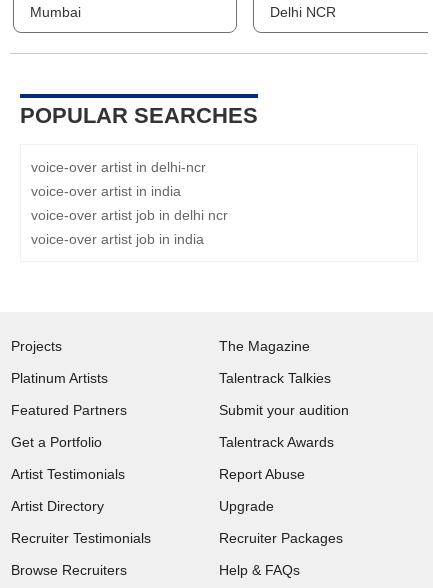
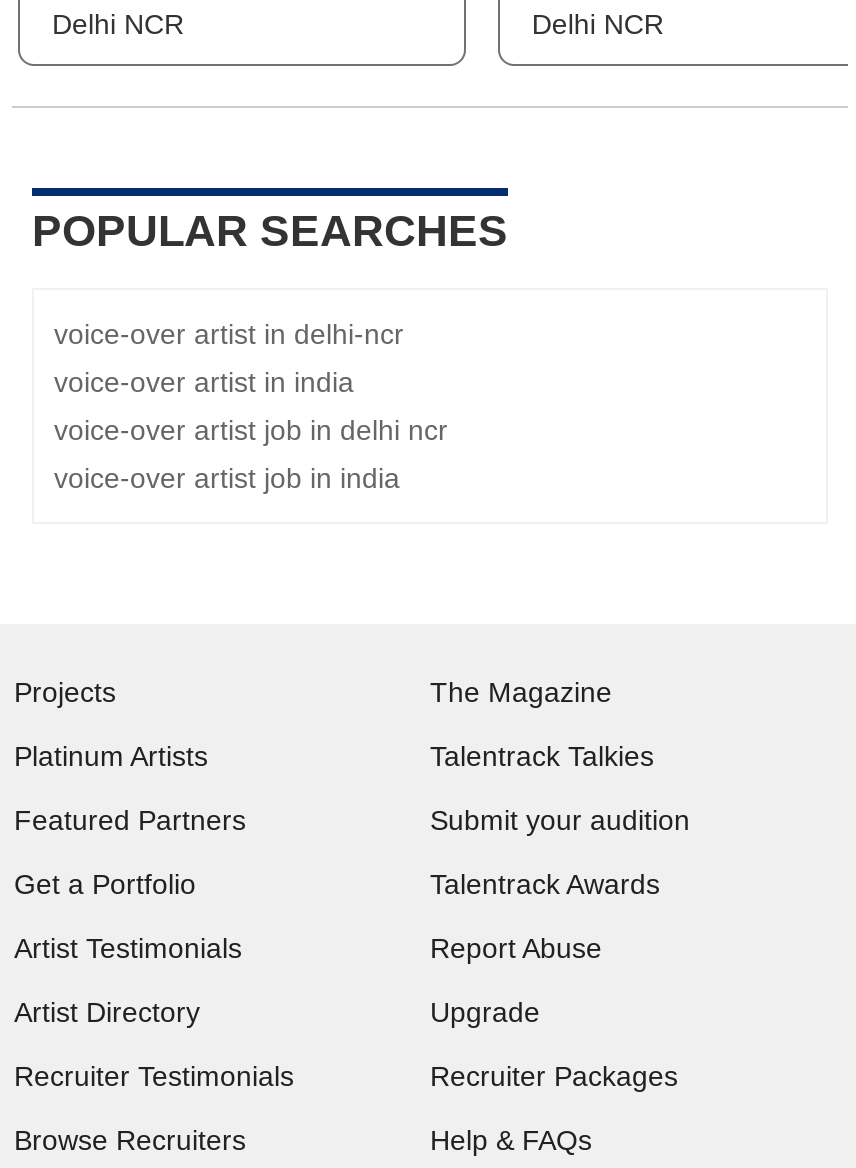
- Mumbai
+ Delhi NCR
